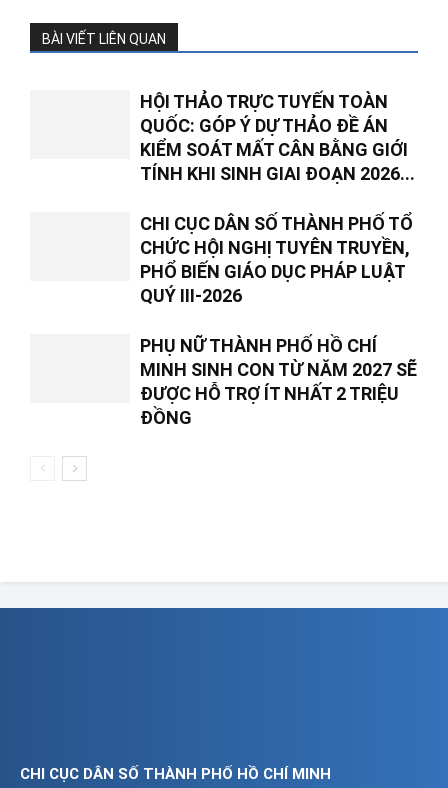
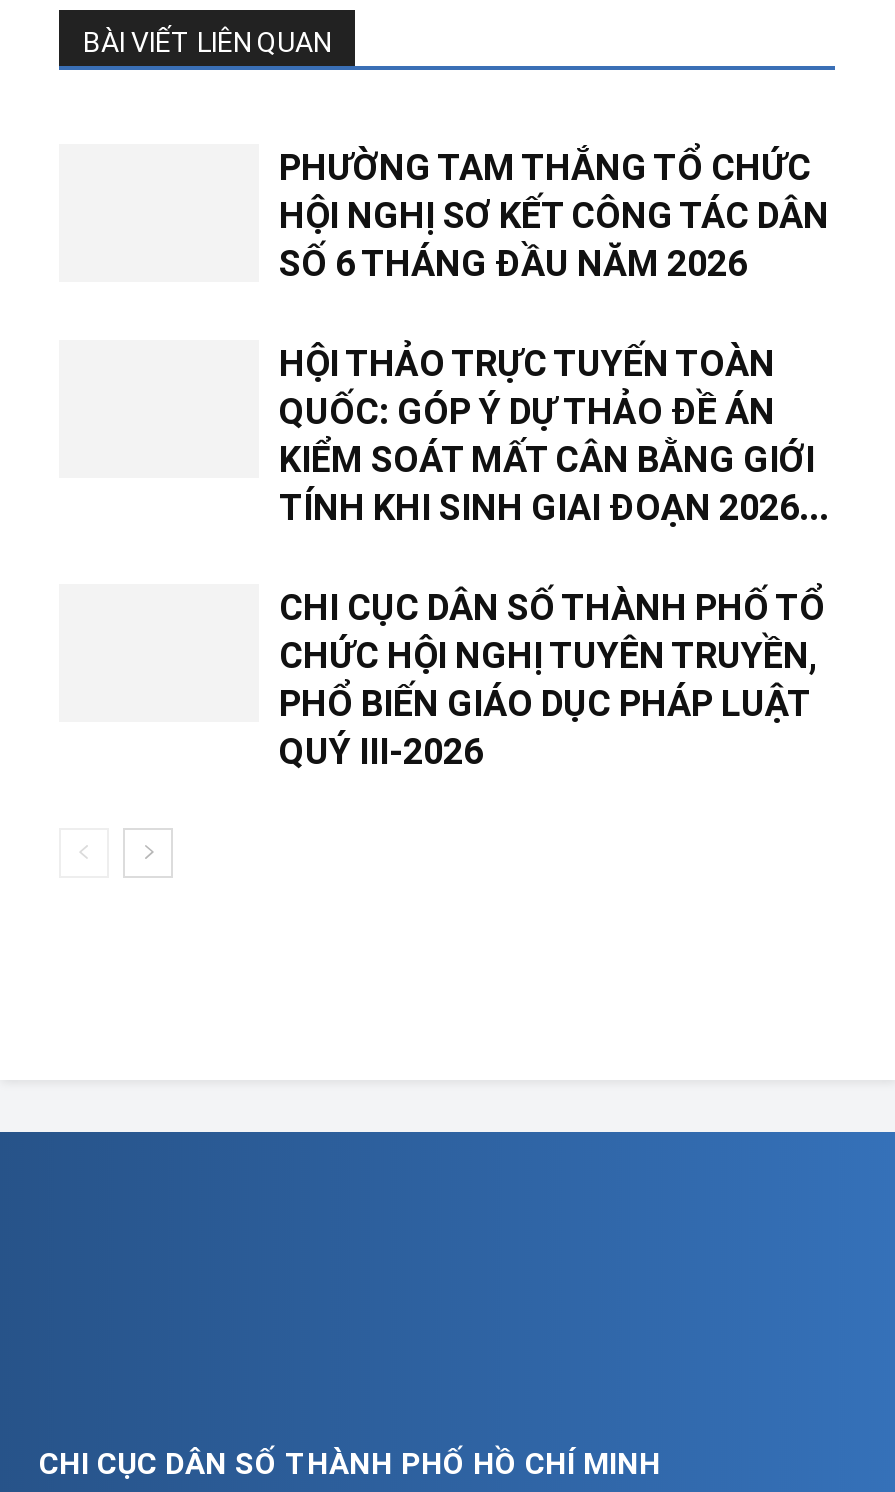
+ PHƯỜNG TAM THẮNG TỔ CHỨC
+ HỘI NGHỊ SƠ KẾT CÔNG TÁC DÂN
+ SỐ 6 THÁNG ĐẦU NĂM 2026

moved down: HỘI THẢO TRỰC TUYẾN TOÀN | QUỐC: GÓP Ý DỰ THẢO ĐỀ ÁN | KIỂM SOÁT MẤT CÂN BẰNG GIỚI | TÍNH KHI SINH GIAI ĐOẠN 2026... | CHI CỤC DÂN SỐ THÀNH PHỐ TỔ | CHỨC HỘI NGHỊ TUYÊN TRUYỀN, | PHỔ BIẾN GIÁO DỤC PHÁP LUẬT | QUÝ III-2026

- PHỤ NỮ THÀNH PHỐ HỒ CHÍ
- MINH SINH CON TỪ NĂM 2027 SẼ
- ĐƯỢC HỖ TRỢ ÍT NHẤT 2 TRIỆU
- ĐỒNG
